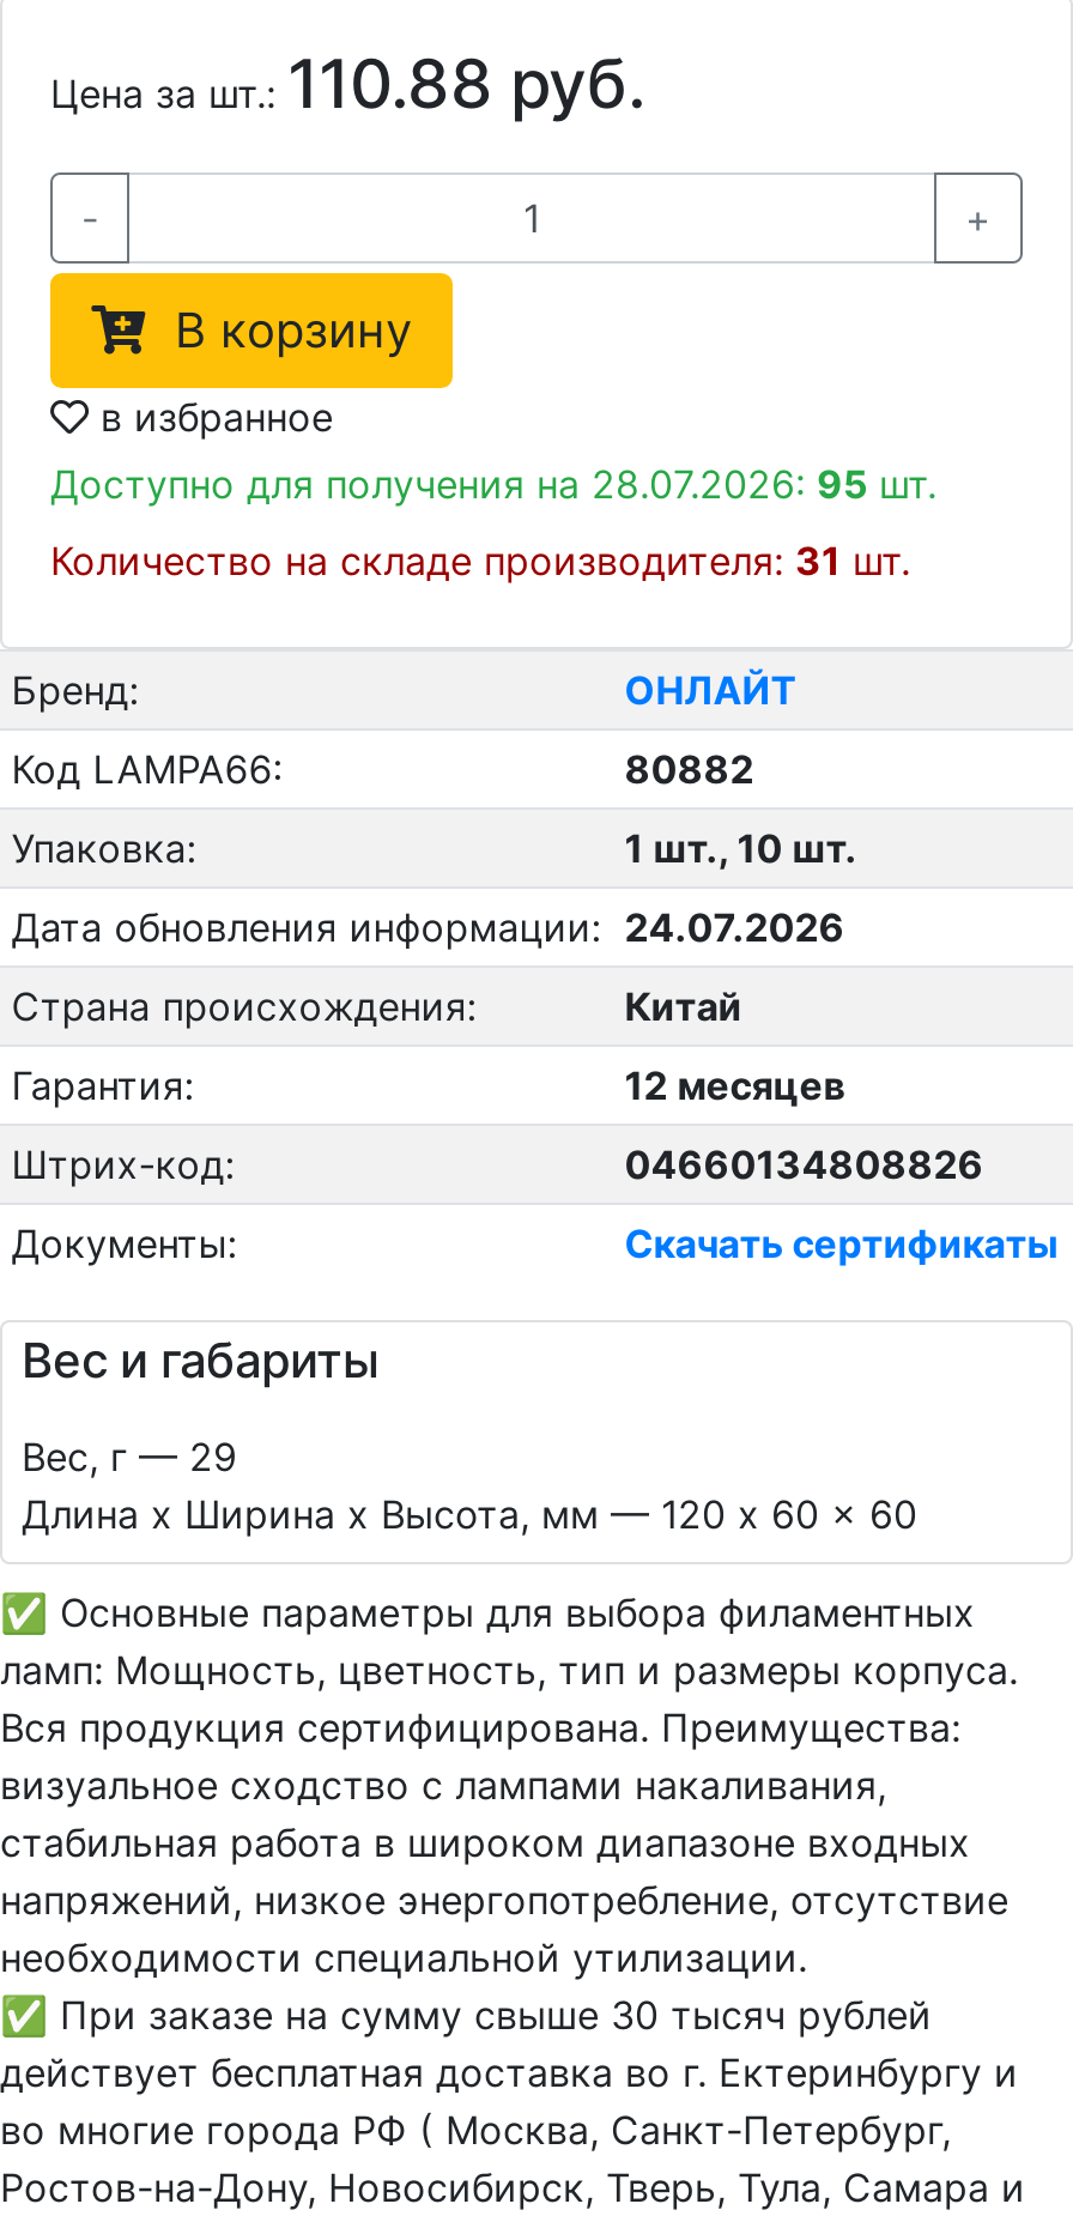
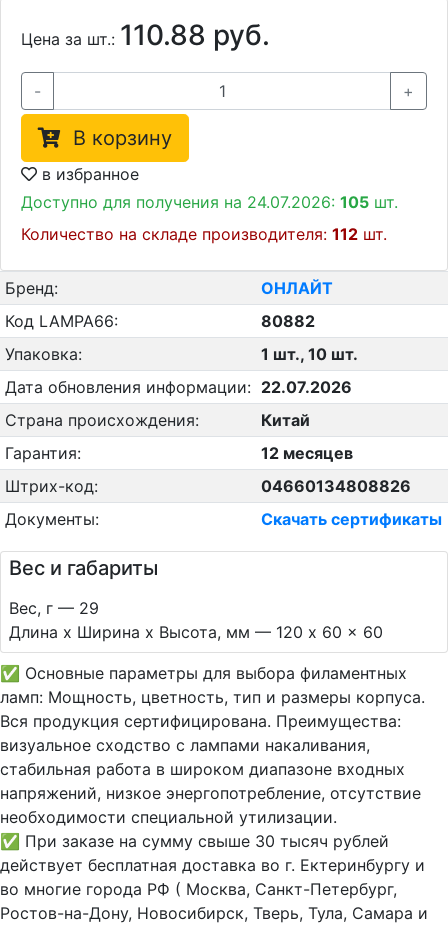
- Доступно для получения на 28.07.2026: 95 шт.
+ Доступно для получения на 24.07.2026: 105 шт.

- Количество на складе производителя: 31 шт.
+ Количество на складе производителя: 112 шт.

- Дата обновления информации: 24.07.2026
+ Дата обновления информации: 22.07.2026
